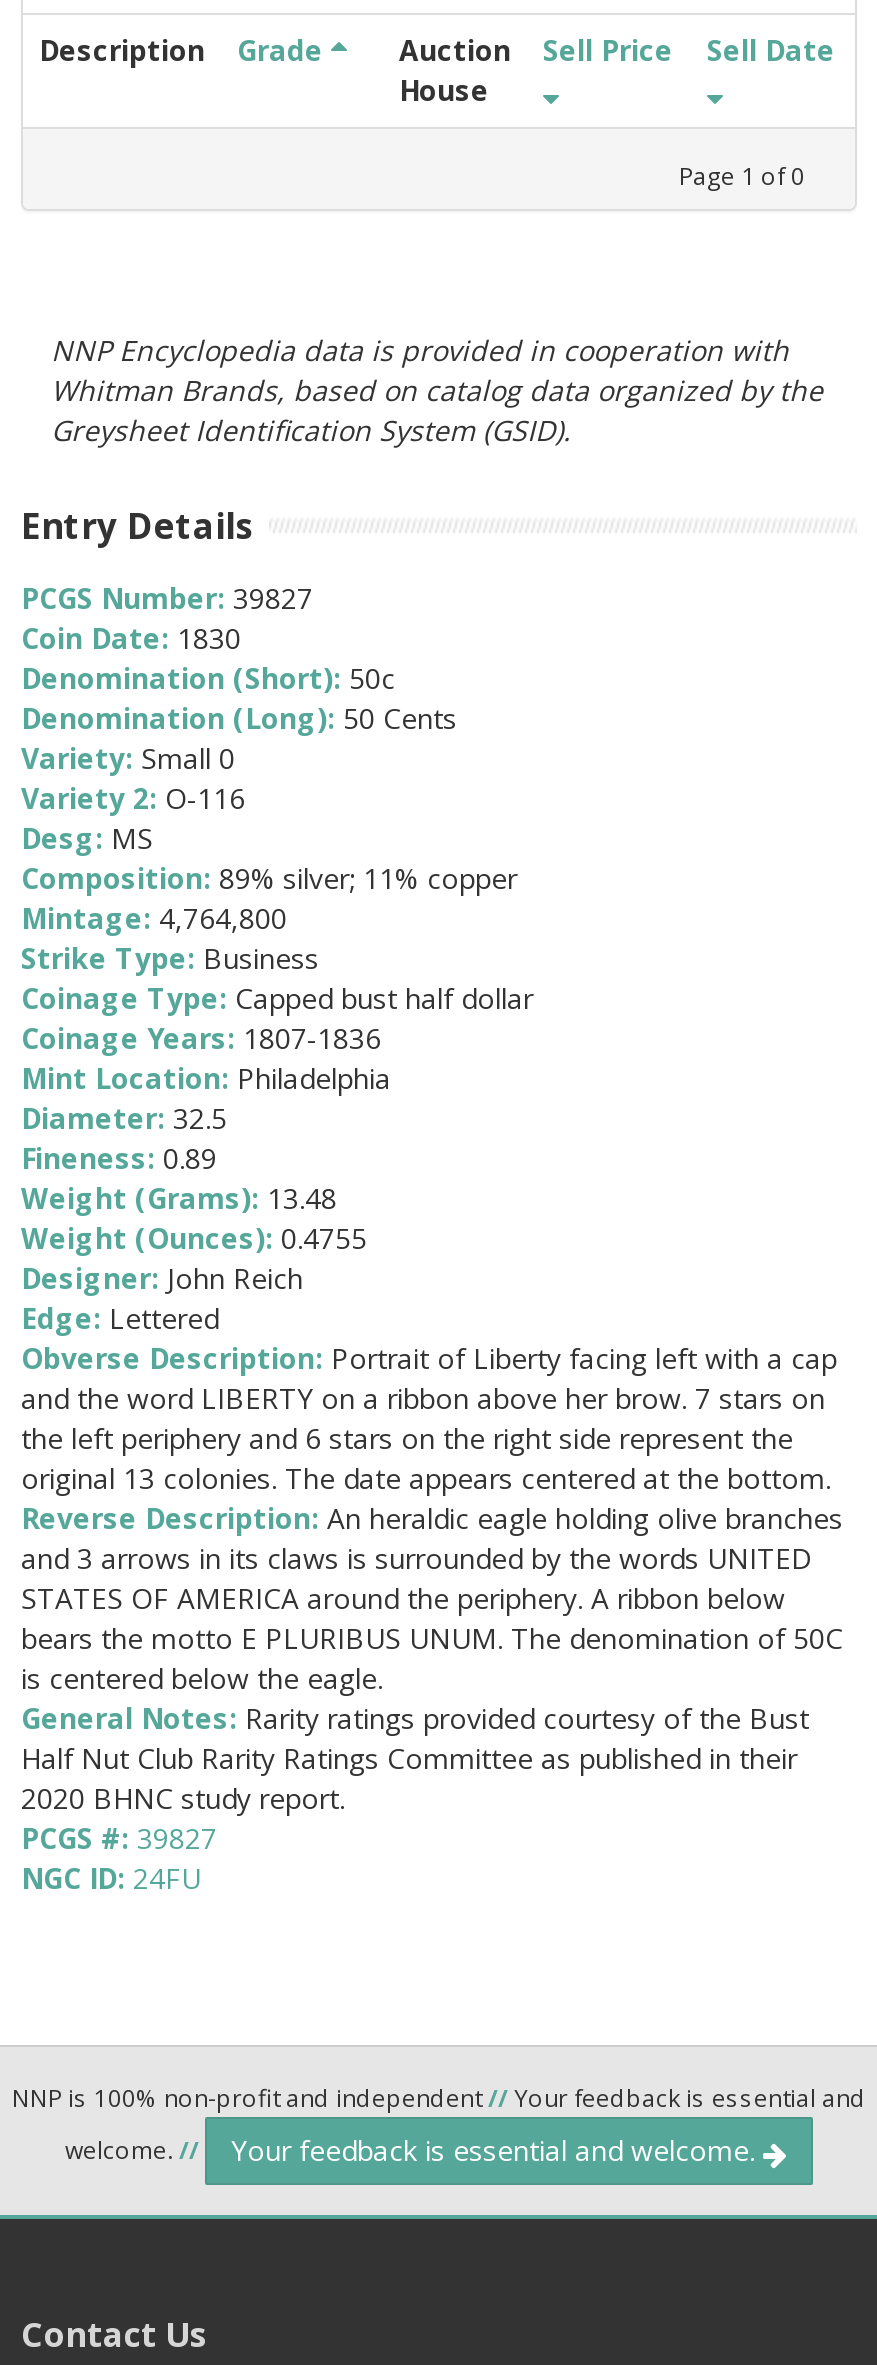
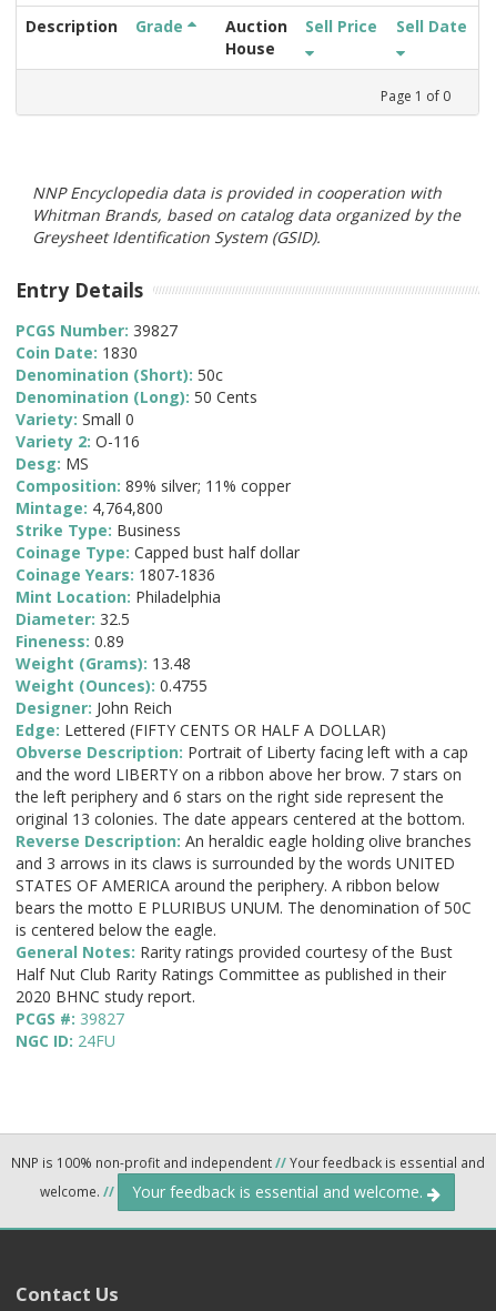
- Edge: Lettered
+ Edge: Lettered (FIFTY CENTS OR HALF A DOLLAR)
